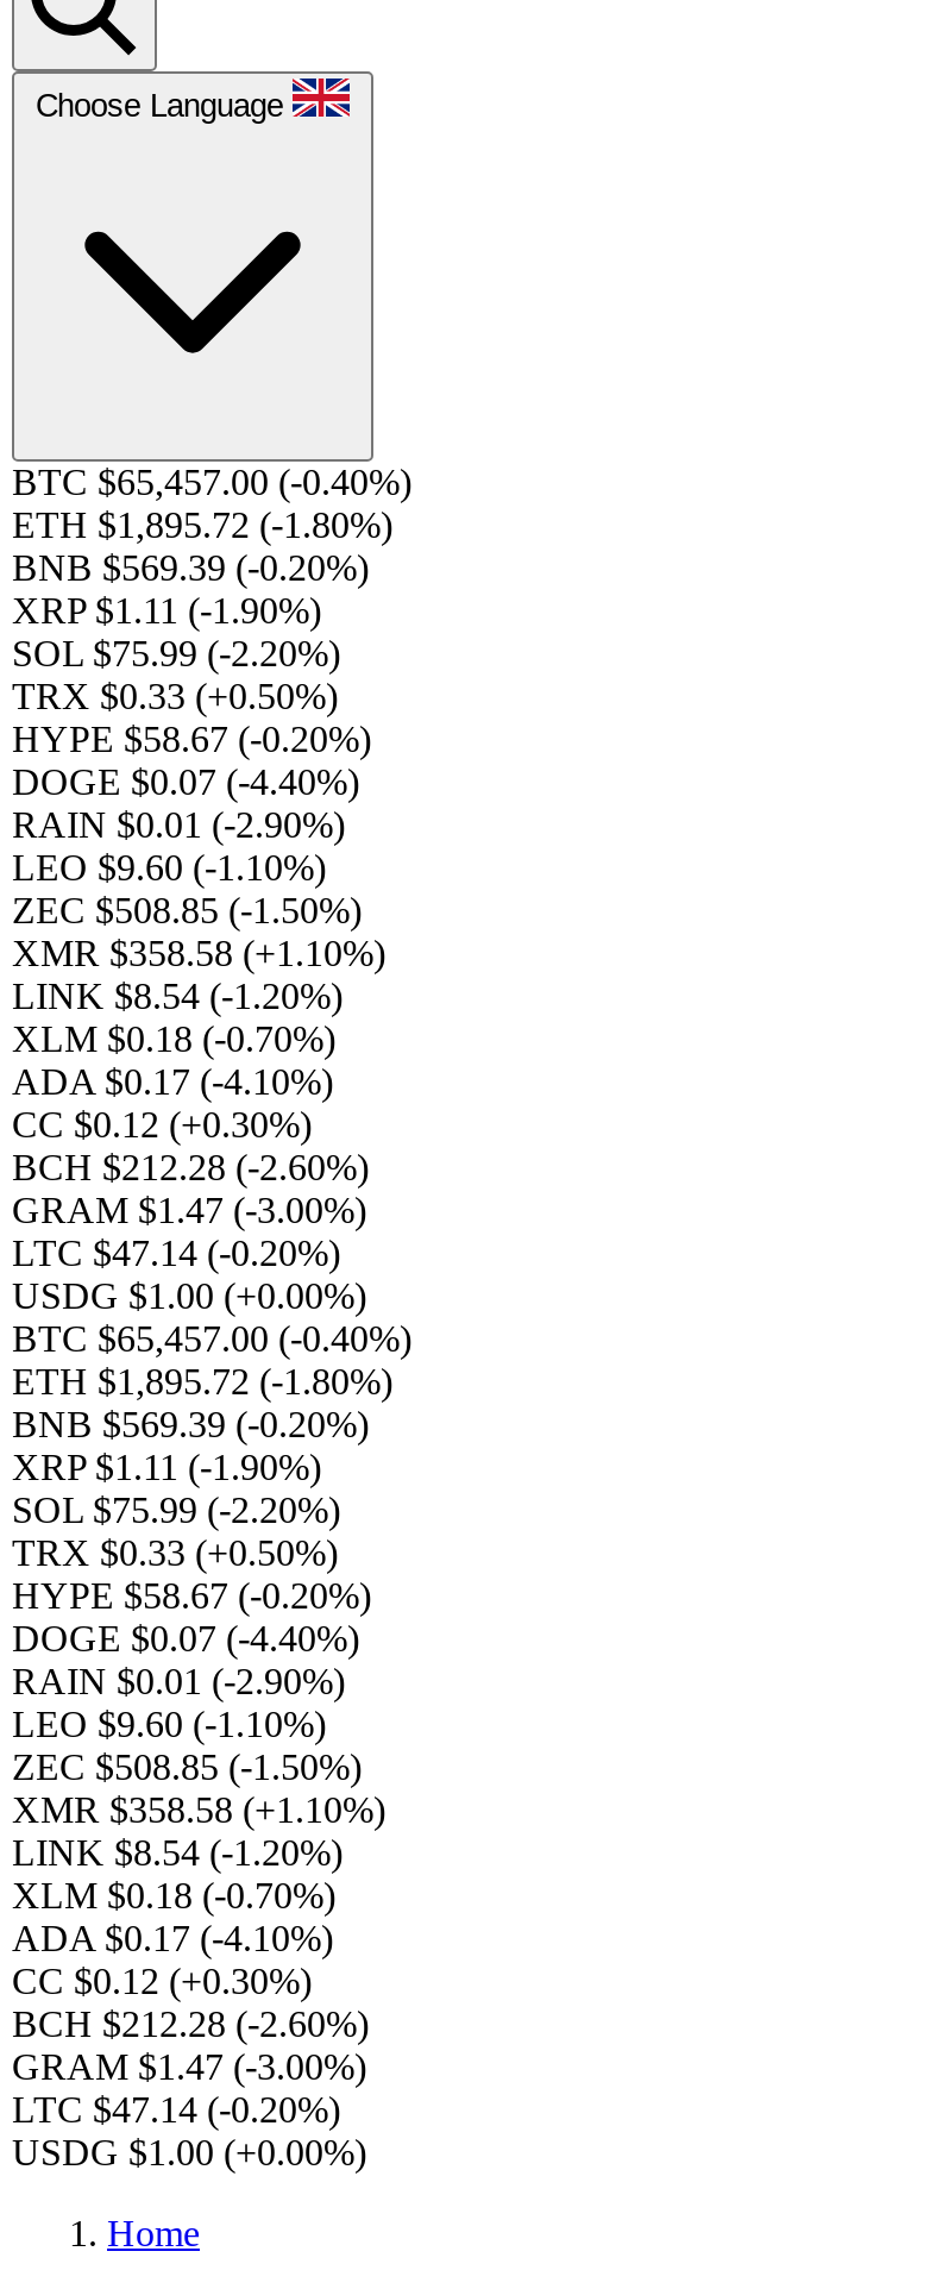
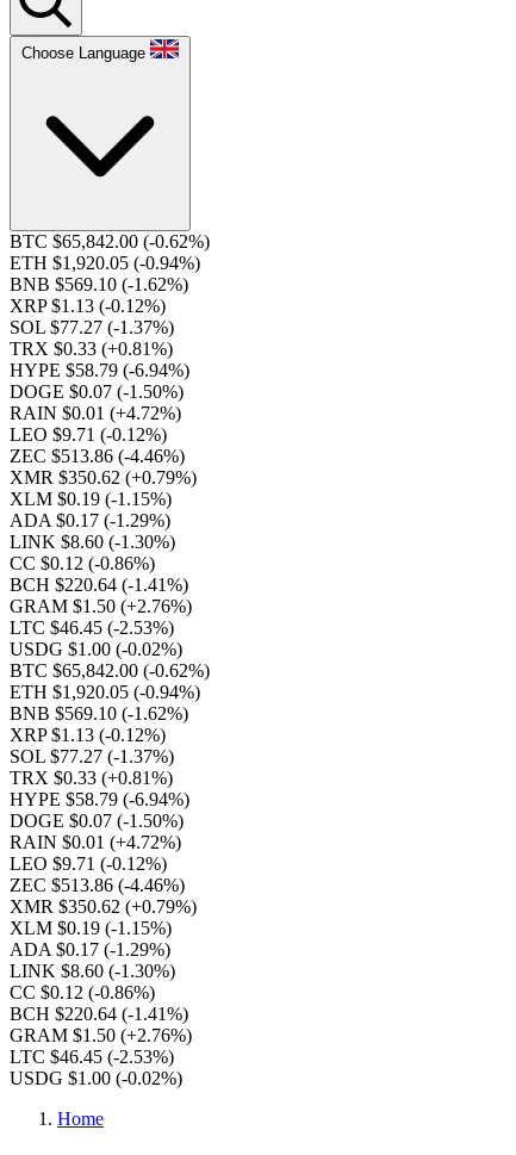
- BTC $65,457.00(-0.40%)
- ETH $1,895.72 (-1.80%)
- BNB $569.39 (-0.20%)
- XRP $1.11 (-1.90%)
- SOL $75.99 (-2.20%)
- TRX $0.33 (+0.50%)
- HYPE $58.67 (-0.20%)
- DOGE $0.07 (-4.40%)
- RAIN $0.01 (-2.90%)
- LEO $9.60 (-1.10%)
- ZEC $508.85 (-1.50%)
- XMR $358.58(+1.10%)
- LINK $8.54 (-1.20%)
- XLM $0.18 (-0.70%)
- ADA $0.17 (-4.10%)
- CC $0.12 (+0.30%)
- BCH $212.28 (-2.60%)
- GRAM $1.47 (-3.00%)
- LTC $47.14 (-0.20%)
- USDG $1.00(+0.00%)
- BTC $65,457.00 (-0.40%)
- ETH $1,895.72 (-1.80%)
- BNB $569.39 (-0.20%)
- XRP $1.11 (-1.90%)
- SOL $75.99 (-2.20%)
- TRX $0.33 (+0.50%)
- HYPE $58.67 (-0.20%)
- DOGE $0.07 (-4.40%)
- RAIN $0.01 (-2.90%)
- LEO $9.60 (-1.10%)
- ZEC $508.85 (-1.50%)
- XMR $358.58(+1.10%)
- LINK $8.54 (-1.20%)
- XLM $0.18 (-0.70%)
- ADA $0.17 (-4.10%)
- CC $0.12 (+0.30%)
- BCH $212.28 (-2.60%)
- GRAM $1.47 (-3.00%)
- LTC $47.14 (-0.20%)
- USDG $1.00(+0.00%)
+ BTC $65,842.00(-0.62%)
+ ETH $1,920.05 (-0.94%)
+ BNB $569.10 (-1.62%)
+ XRP $1.13 (-0.12%)
+ SOL $77.27 (-1.37%)
+ TRX $0.33 (+0.81%)
+ HYPE $58.79 (-6.94%)
+ DOGE $0.07 (-1.50%)
+ RAIN $0.01 (+4.72%)
+ LEO $9.71 (-0.12%)
+ ZEC $513.86 (-4.46%)
+ XMR $350.62(+0.79%)
+ XLM $0.19 (-1.15%)
+ ADA $0.17 (-1.29%)
+ LINK $8.60 (-1.30%)
+ CC $0.12 (-0.86%)
+ BCH $220.64 (-1.41%)
+ GRAM $1.50 (+2.76%)
+ LTC $46.45 (-2.53%)
+ USDG $1.00(-0.02%)
+ BTC $65,842.00 (-0.62%)
+ ETH $1,920.05 (-0.94%)
+ BNB $569.10 (-1.62%)
+ XRP $1.13 (-0.12%)
+ SOL $77.27 (-1.37%)
+ TRX $0.33 (+0.81%)
+ HYPE $58.79 (-6.94%)
+ DOGE $0.07 (-1.50%)
+ RAIN $0.01 (+4.72%)
+ LEO $9.71 (-0.12%)
+ ZEC $513.86 (-4.46%)
+ XMR $350.62(+0.79%)
+ XLM $0.19 (-1.15%)
+ ADA $0.17 (-1.29%)
+ LINK $8.60 (-1.30%)
+ CC $0.12 (-0.86%)
+ BCH $220.64 (-1.41%)
+ GRAM $1.50 (+2.76%)
+ LTC $46.45 (-2.53%)
+ USDG $1.00(-0.02%)
